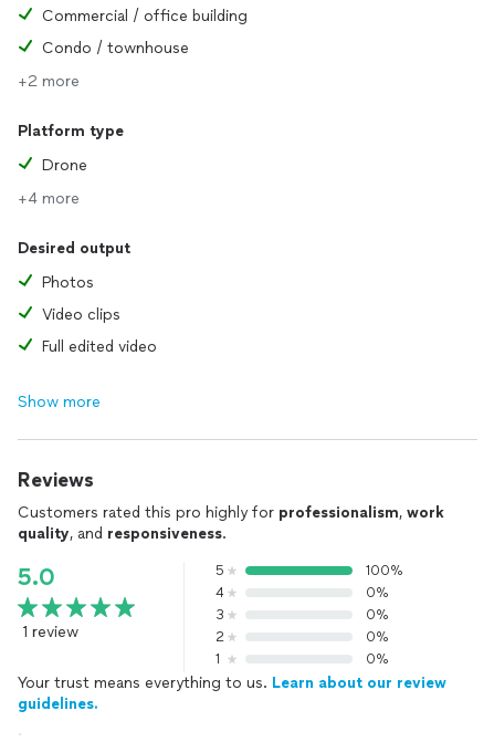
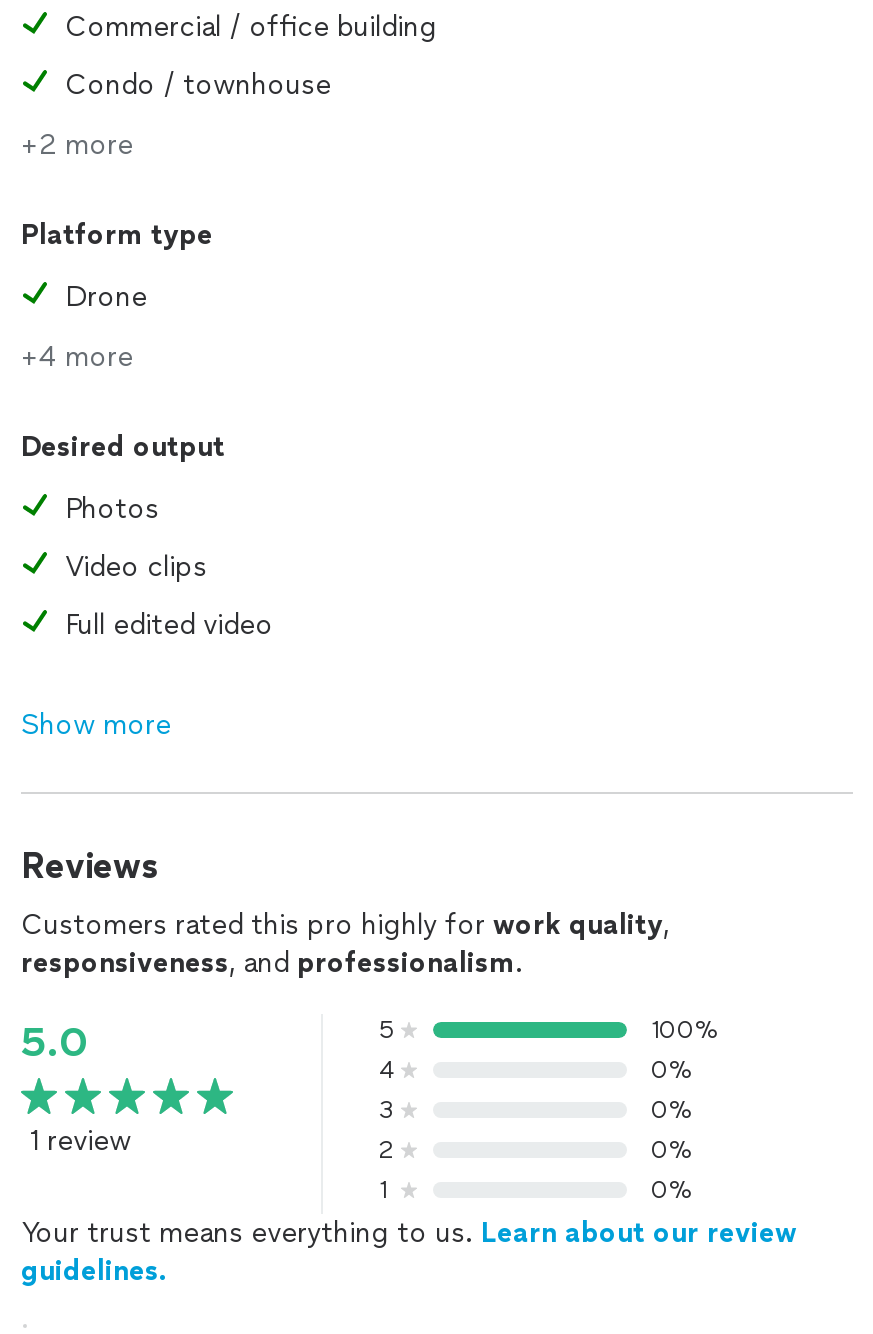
- Customers rated this pro highly for professionalism, work
+ Customers rated this pro highly for work quality,

- quality, and responsiveness.
+ responsiveness, and professionalism.
